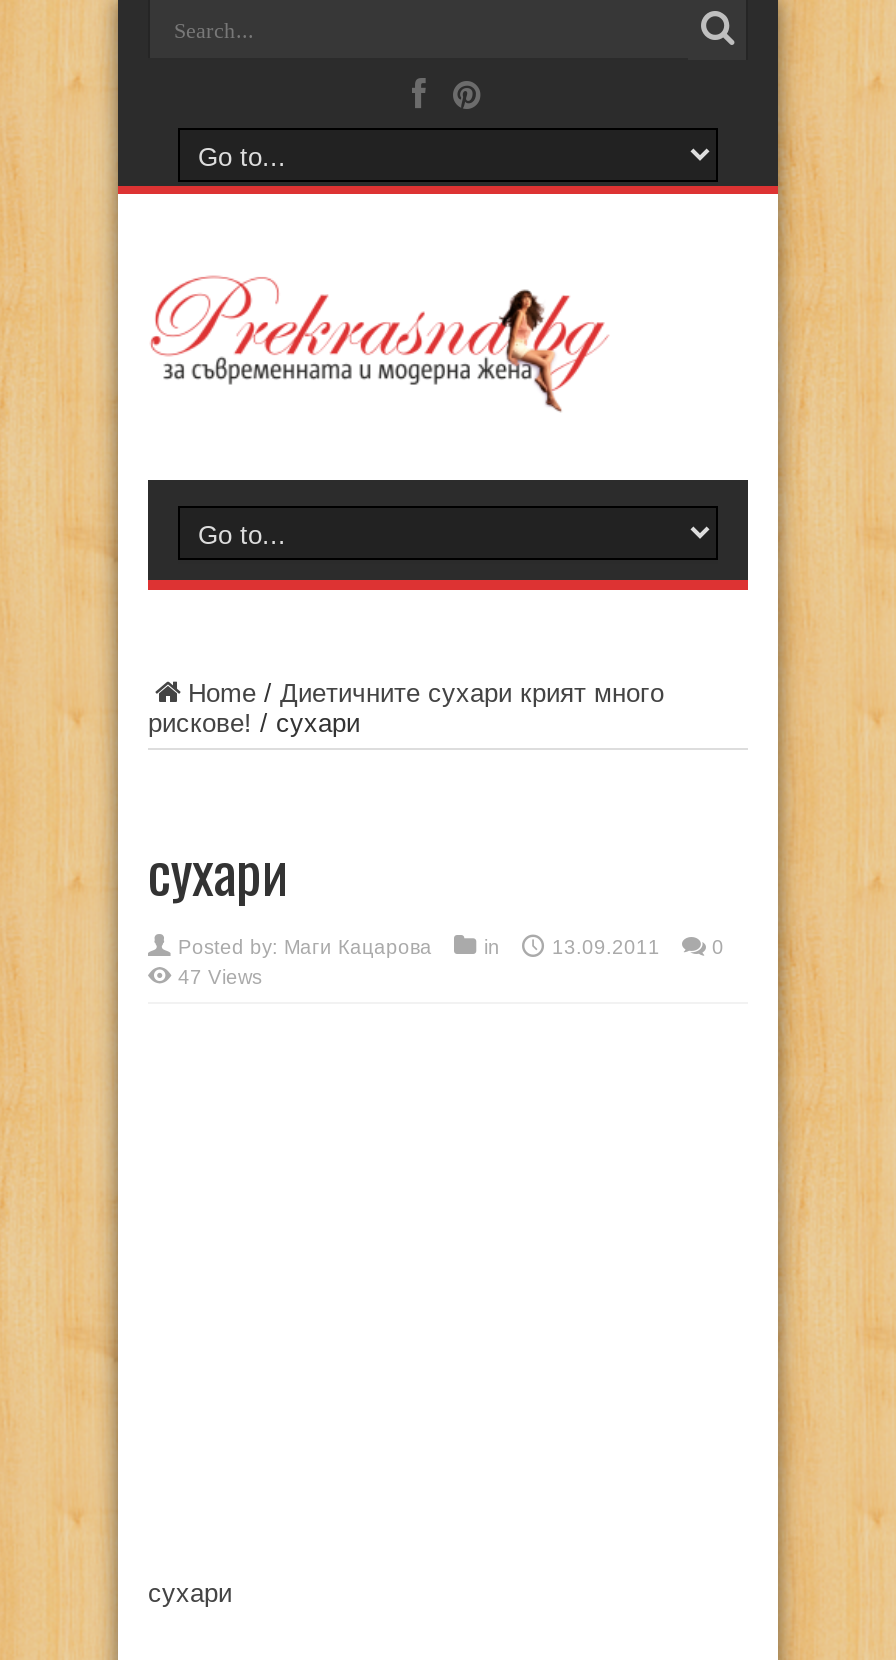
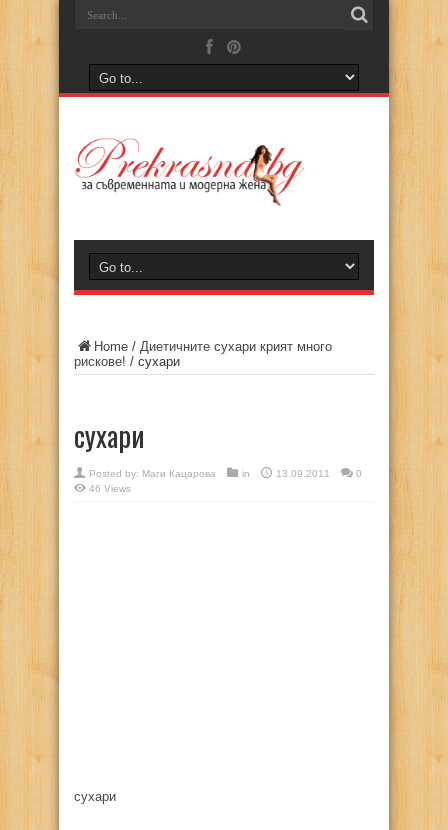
- 47 Views
+ 46 Views
